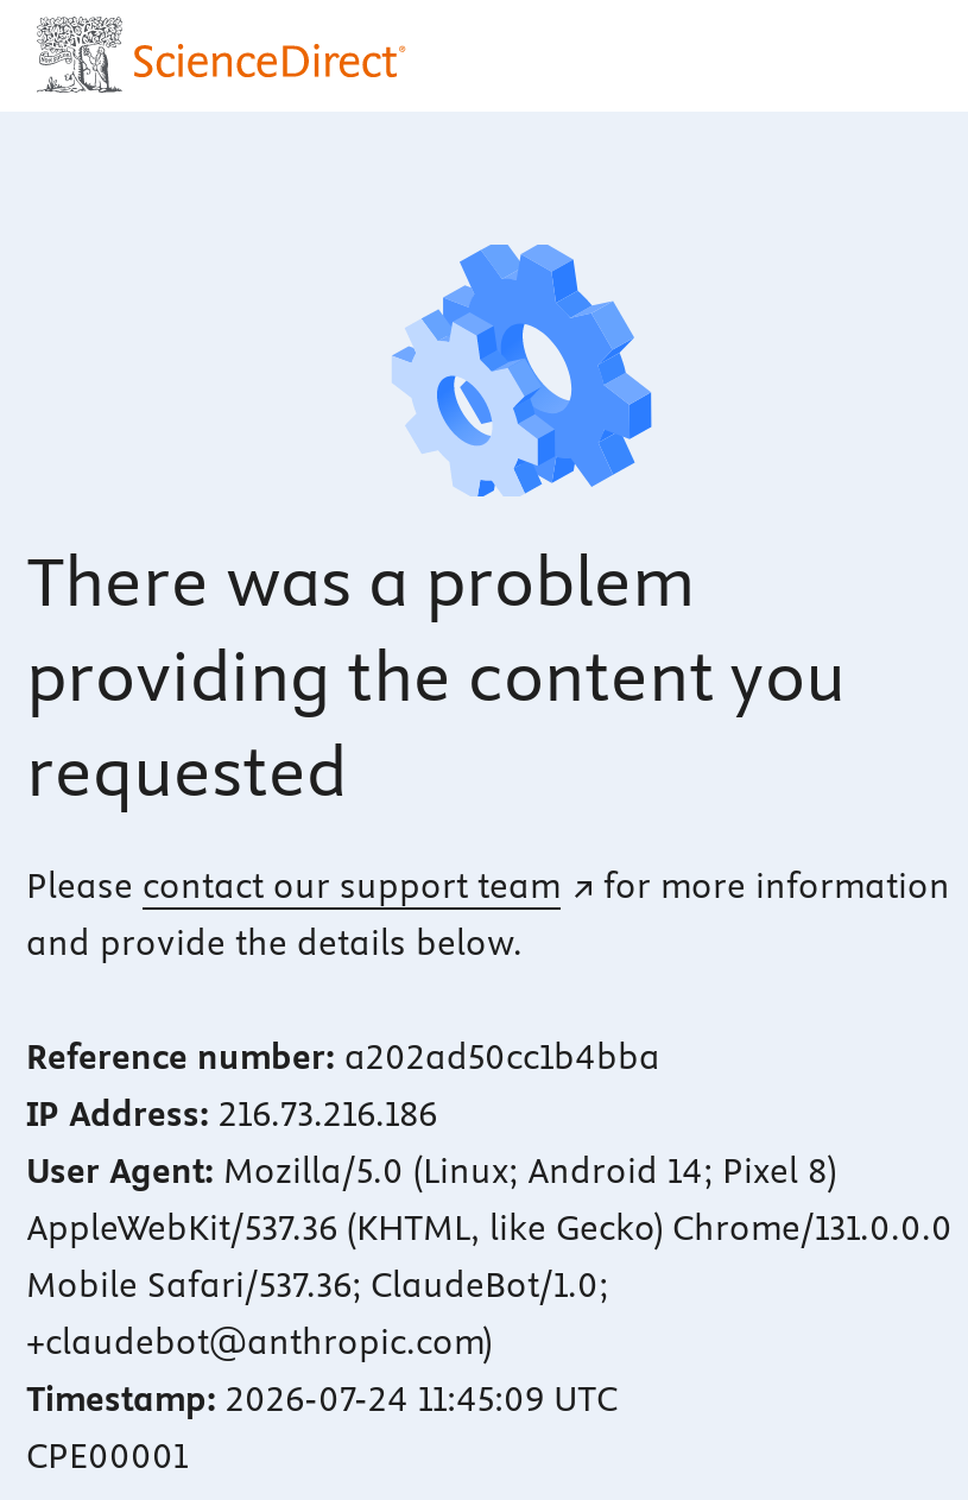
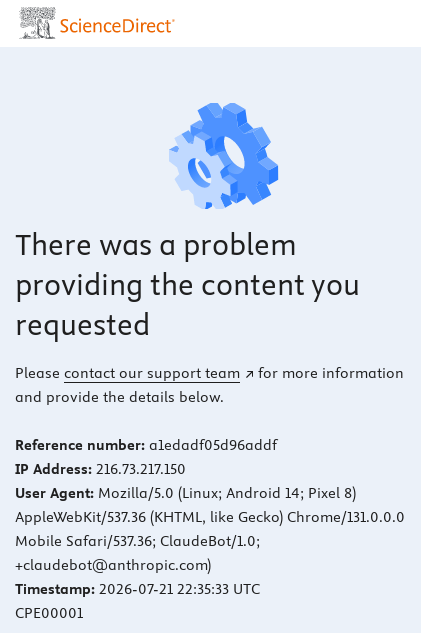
- Reference number: a202ad50cc1b4bba
+ Reference number: a1edadf05d96addf

- IP Address: 216.73.216.186
+ IP Address: 216.73.217.150

- Timestamp: 2026-07-24 11:45:09 UTC
+ Timestamp: 2026-07-21 22:35:33 UTC
